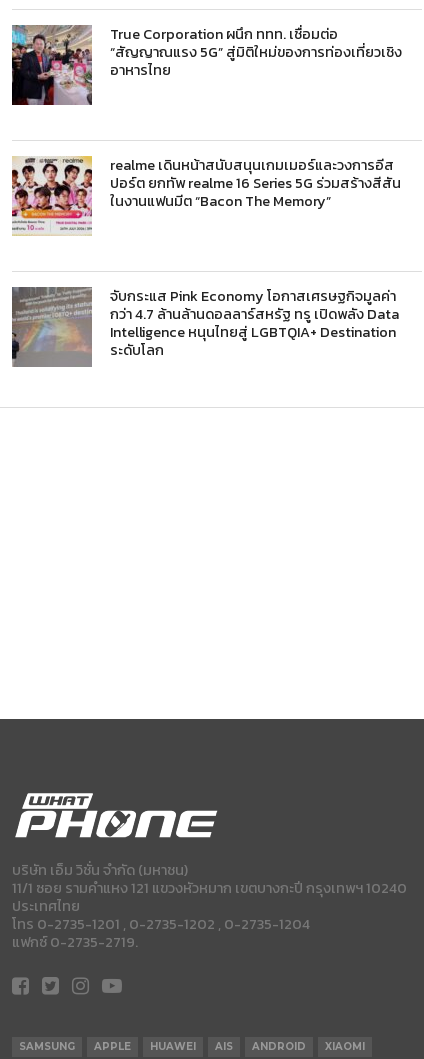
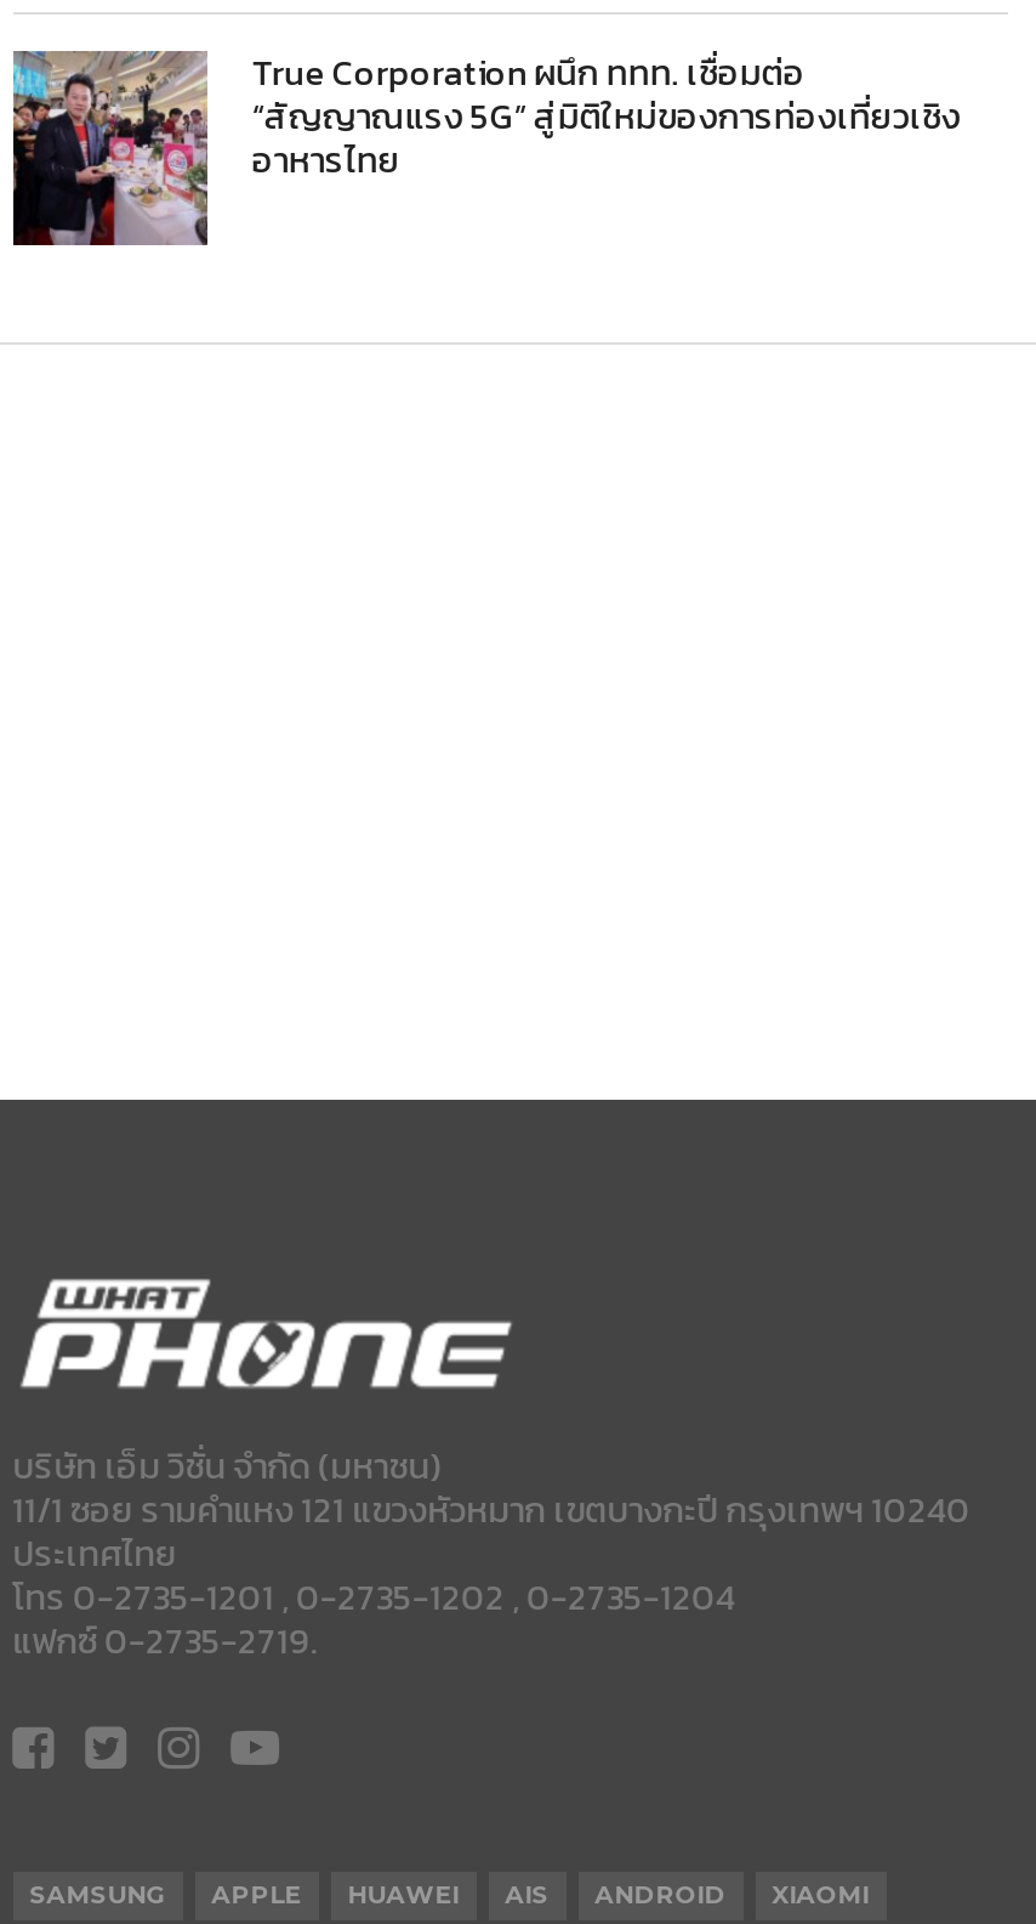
- [image]
- realme เดินหน้าสนับสนุนเกมเมอร์และวงการอีส
- ปอร์ต ยกทัพ realme 16 Series 5G ร่วมสร้างสีสัน
- ในงานแฟนมีต “Bacon The Memory”

- [image]
- จับกระแส Pink Economy โอกาสเศรษฐกิจมูลค่า
- กว่า 4.7 ล้านล้านดอลลาร์สหรัฐ ทรู เปิดพลัง Data
- Intelligence หนุนไทยสู่ LGBTQIA+ Destination
- ระดับโลก
